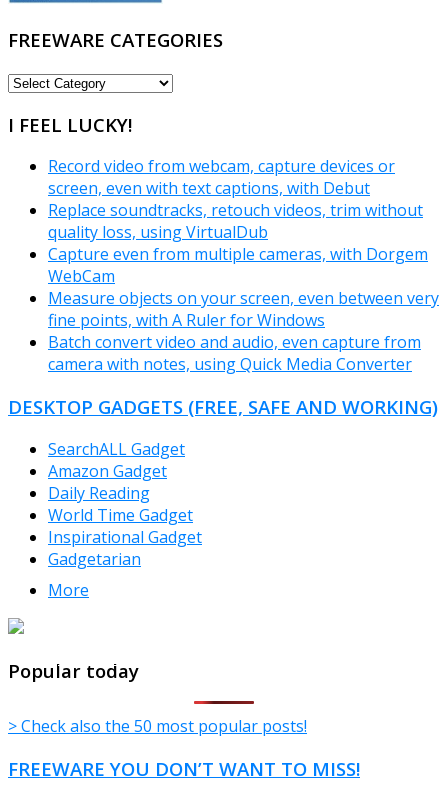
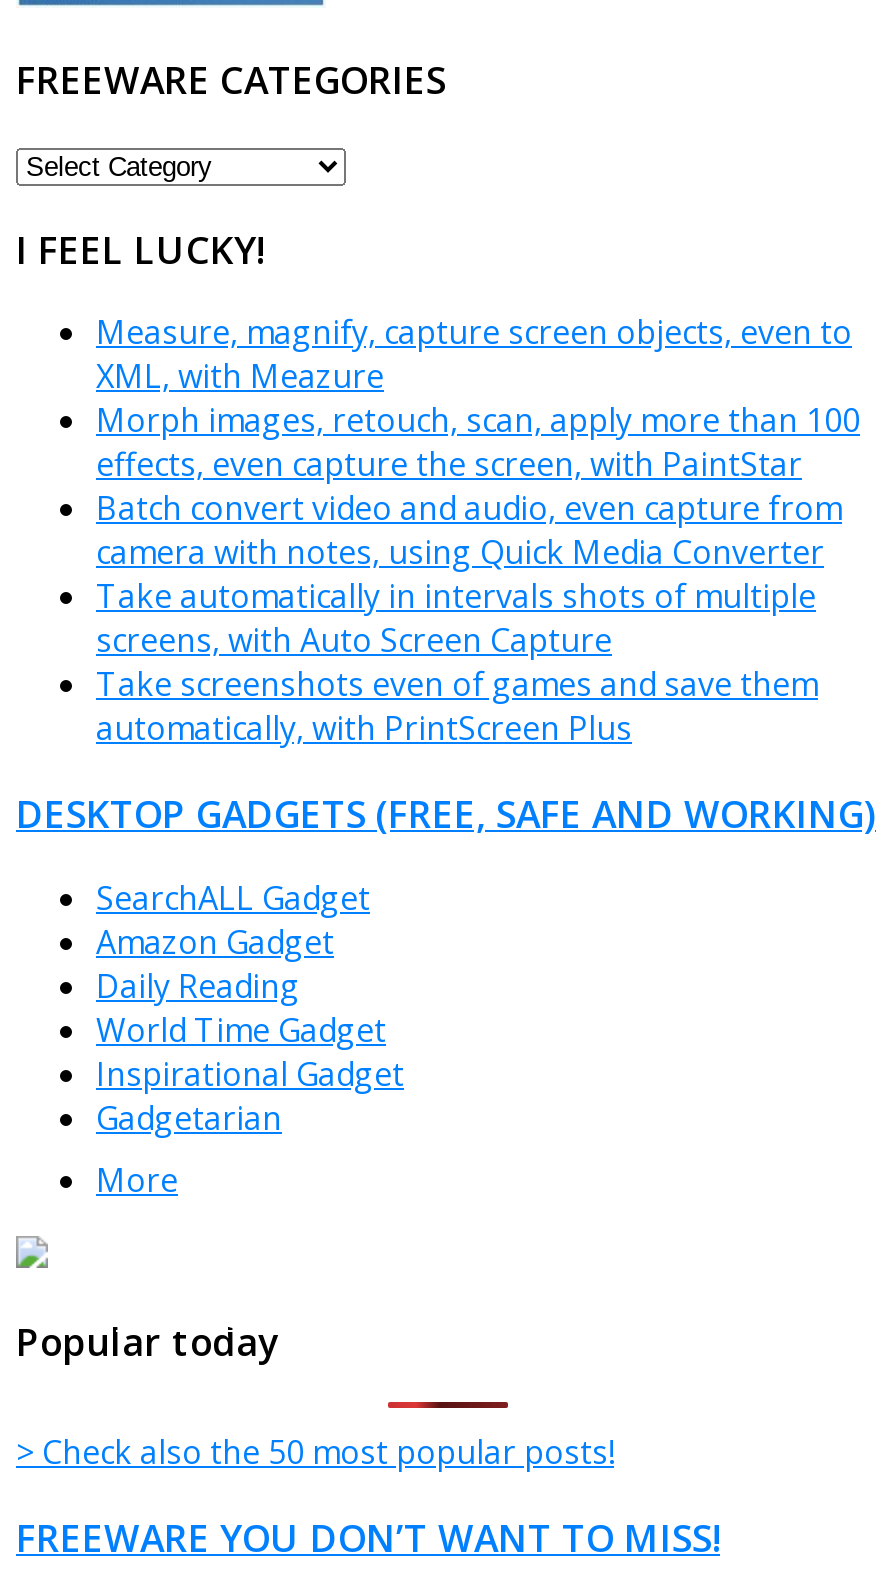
- Record video from webcam, capture devices or
- screen, even with text captions, with Debut
- Replace soundtracks, retouch videos, trim without
- quality loss, using VirtualDub
- Capture even from multiple cameras, with Dorgem
- WebCam
- Measure objects on your screen, even between very
- fine points, with A Ruler for Windows
+ Measure, magnify, capture screen objects, even to
+ XML, with Meazure
+ Morph images, retouch, scan, apply more than 100
+ effects, even capture the screen, with PaintStar

moved up: Batch convert video and audio, even capture from | camera with notes, using Quick Media Converter

+ Take automatically in intervals shots of multiple
+ screens, with Auto Screen Capture
+ Take screenshots even of games and save them
+ automatically, with PrintScreen Plus
